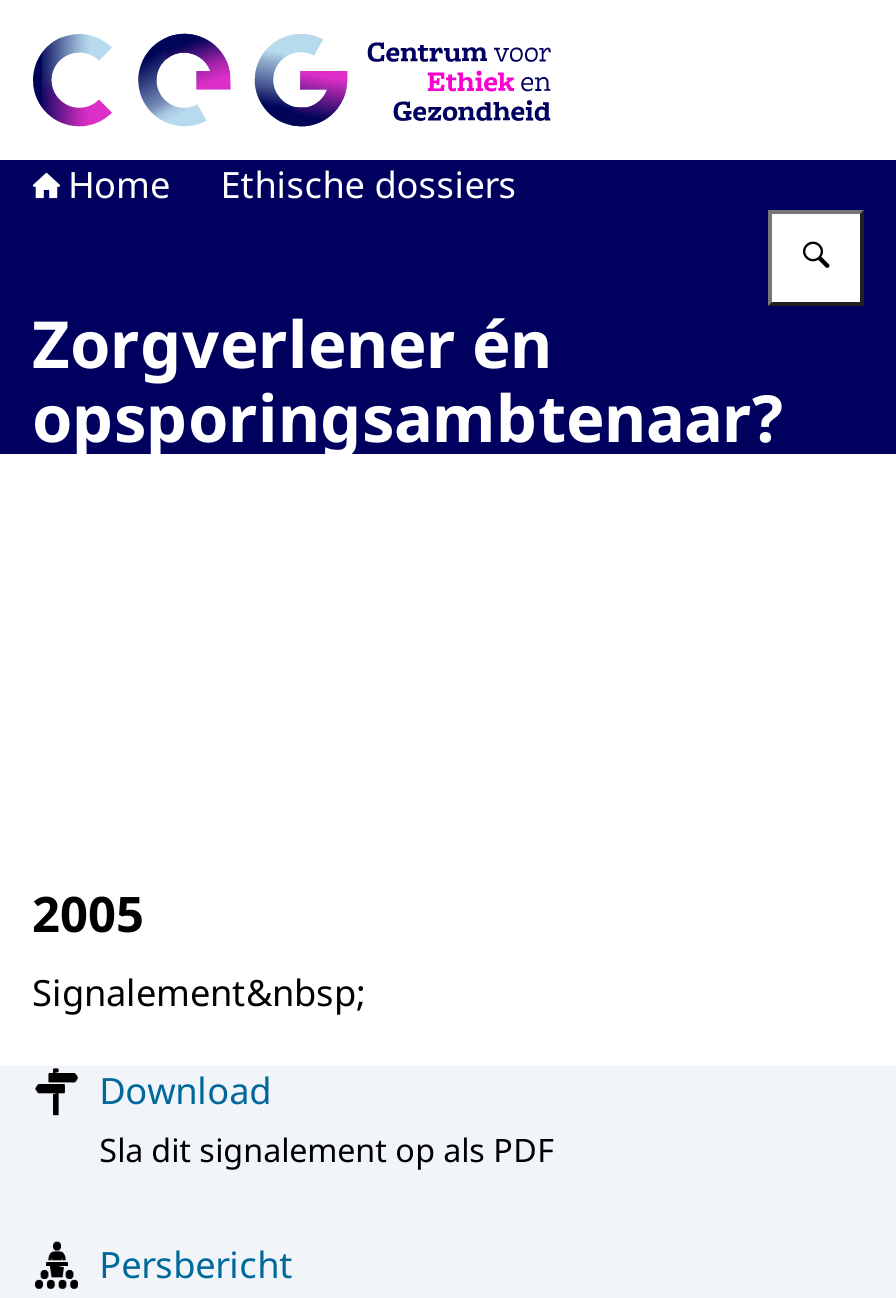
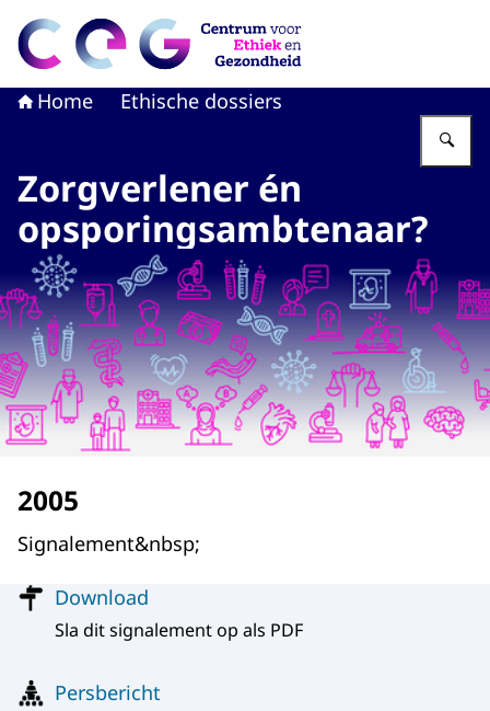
+ [image]
